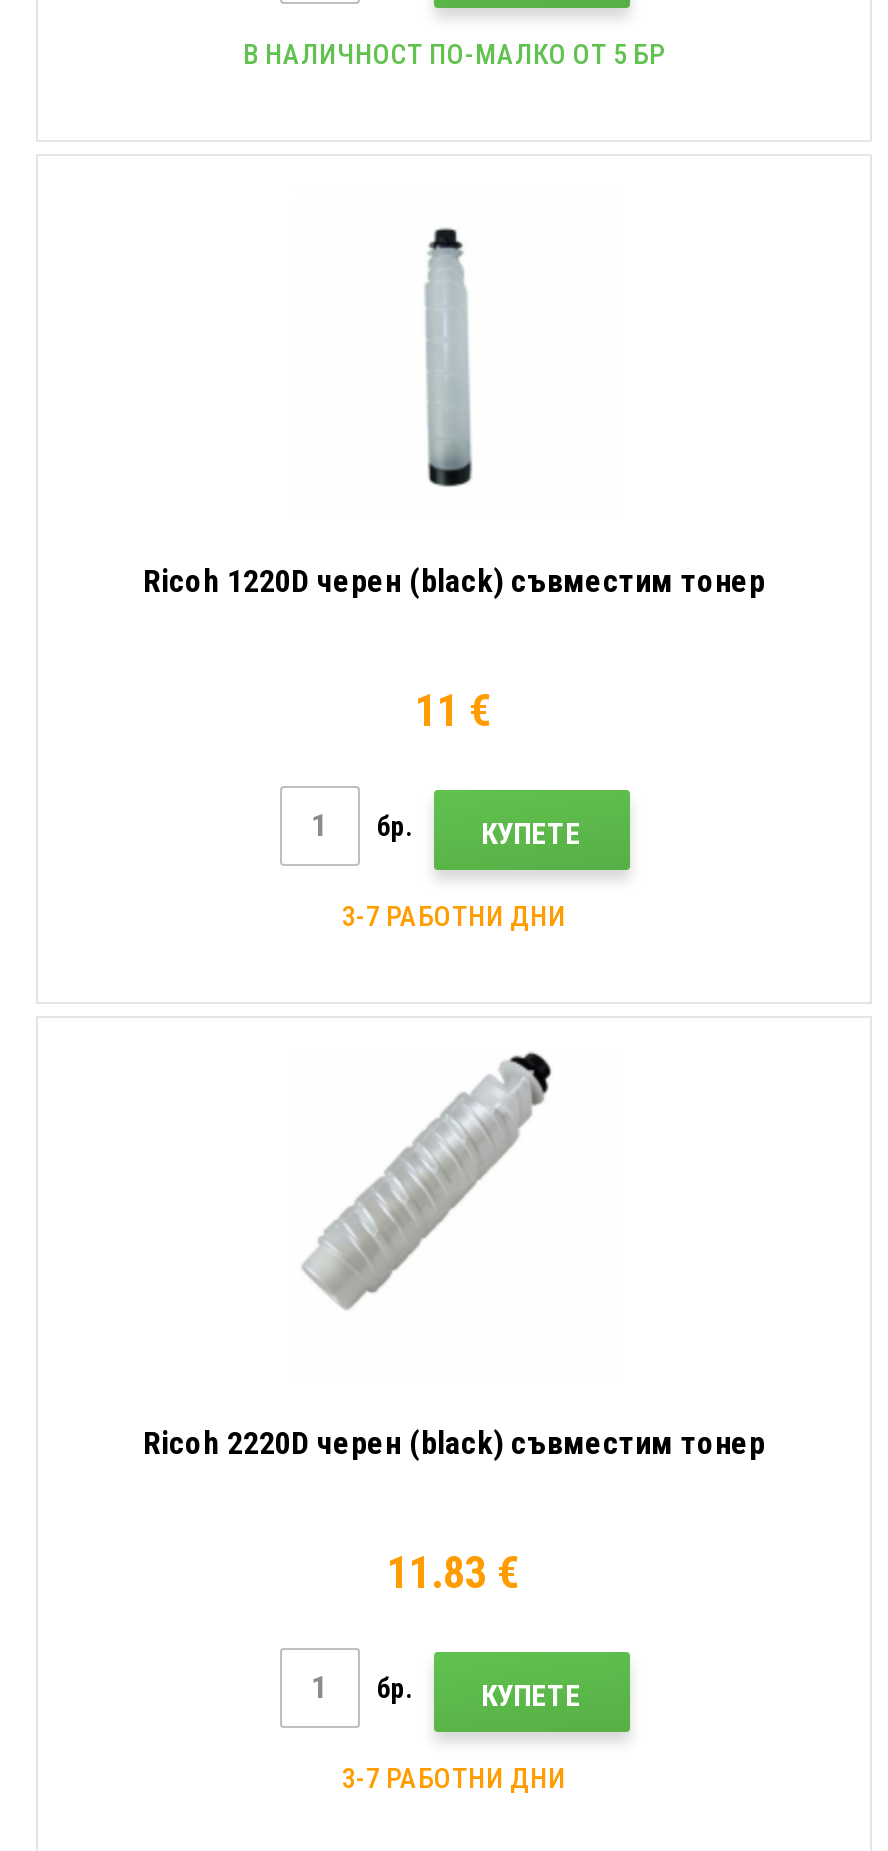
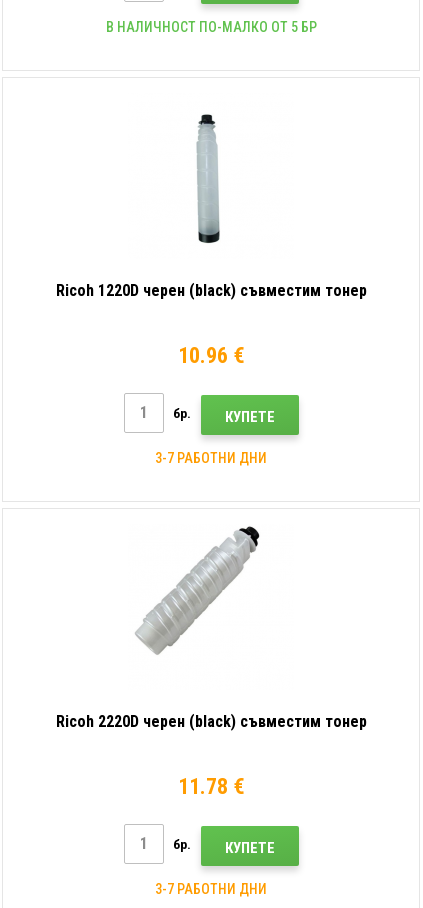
- 11 €
+ 10.96 €

- 11.83 €
+ 11.78 €
